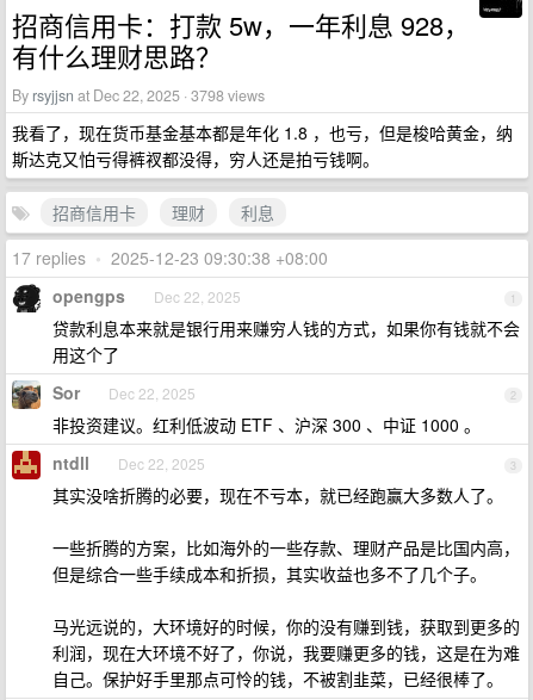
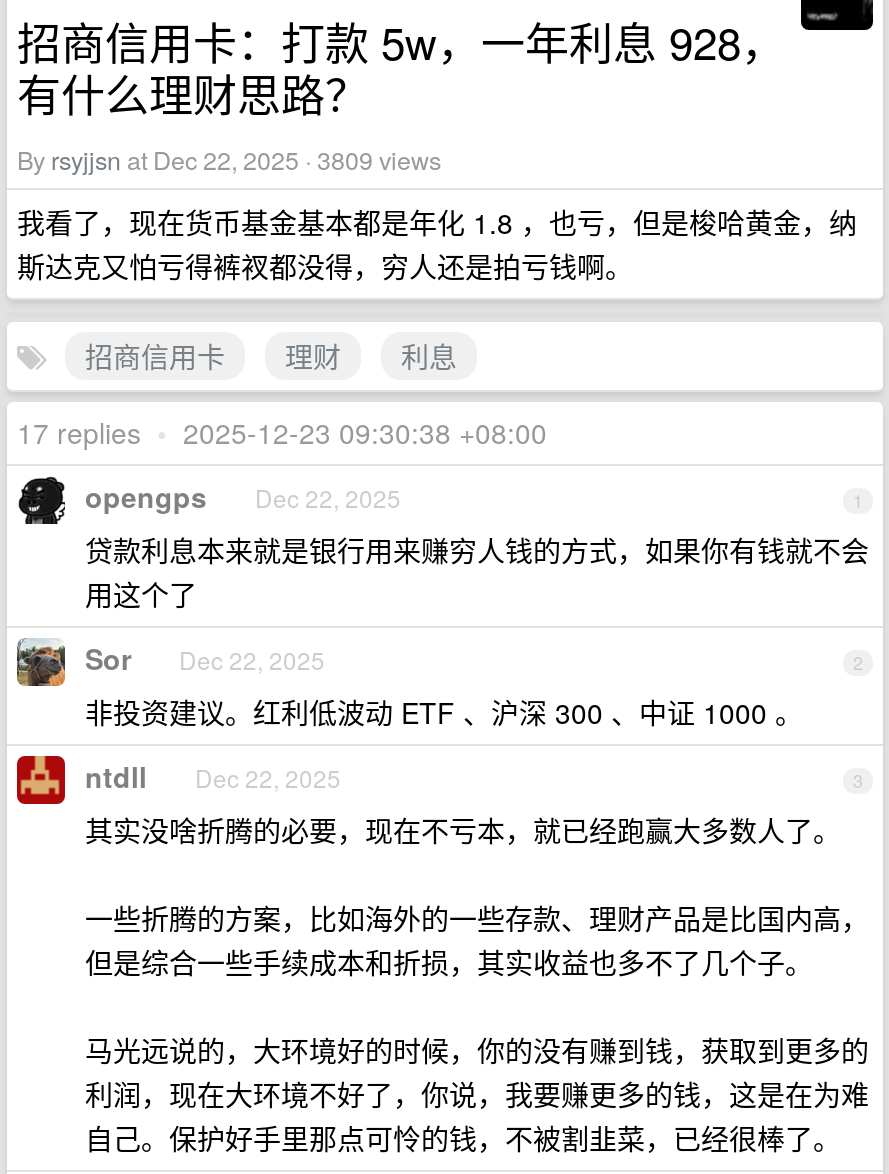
- By rsyjjsn at Dec 22, 2025 · 3798 views
+ By rsyjjsn at Dec 22, 2025 · 3809 views
